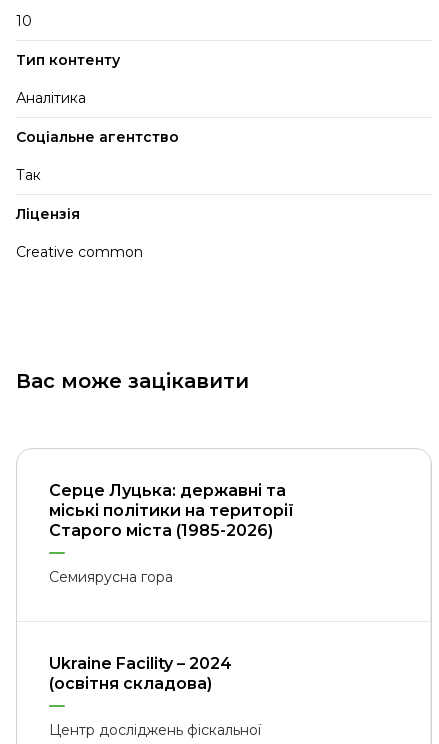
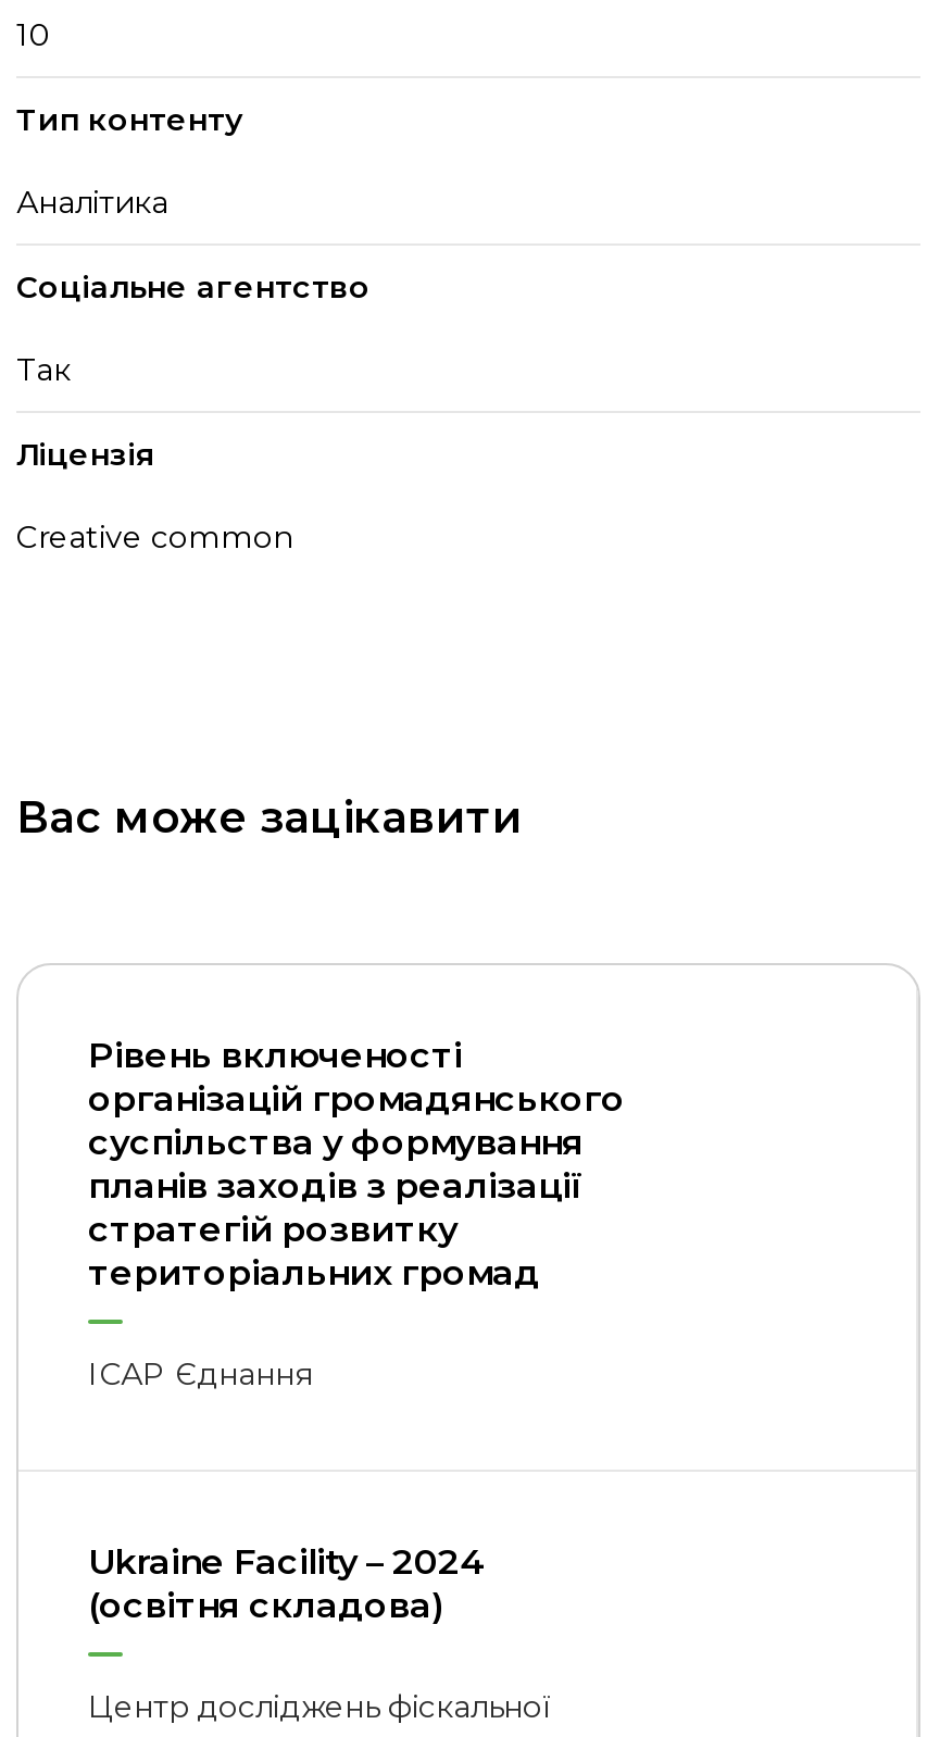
- Серце Луцька: державні та
- міські політики на території
- Старого міста (1985-2026)
+ Рівень включеності
+ організацій громадянського
+ суспільства у формування
+ планів заходів з реалізації
+ стратегій розвитку
+ територіальних громад

- Семиярусна гора
+ ІСАР Єднання
